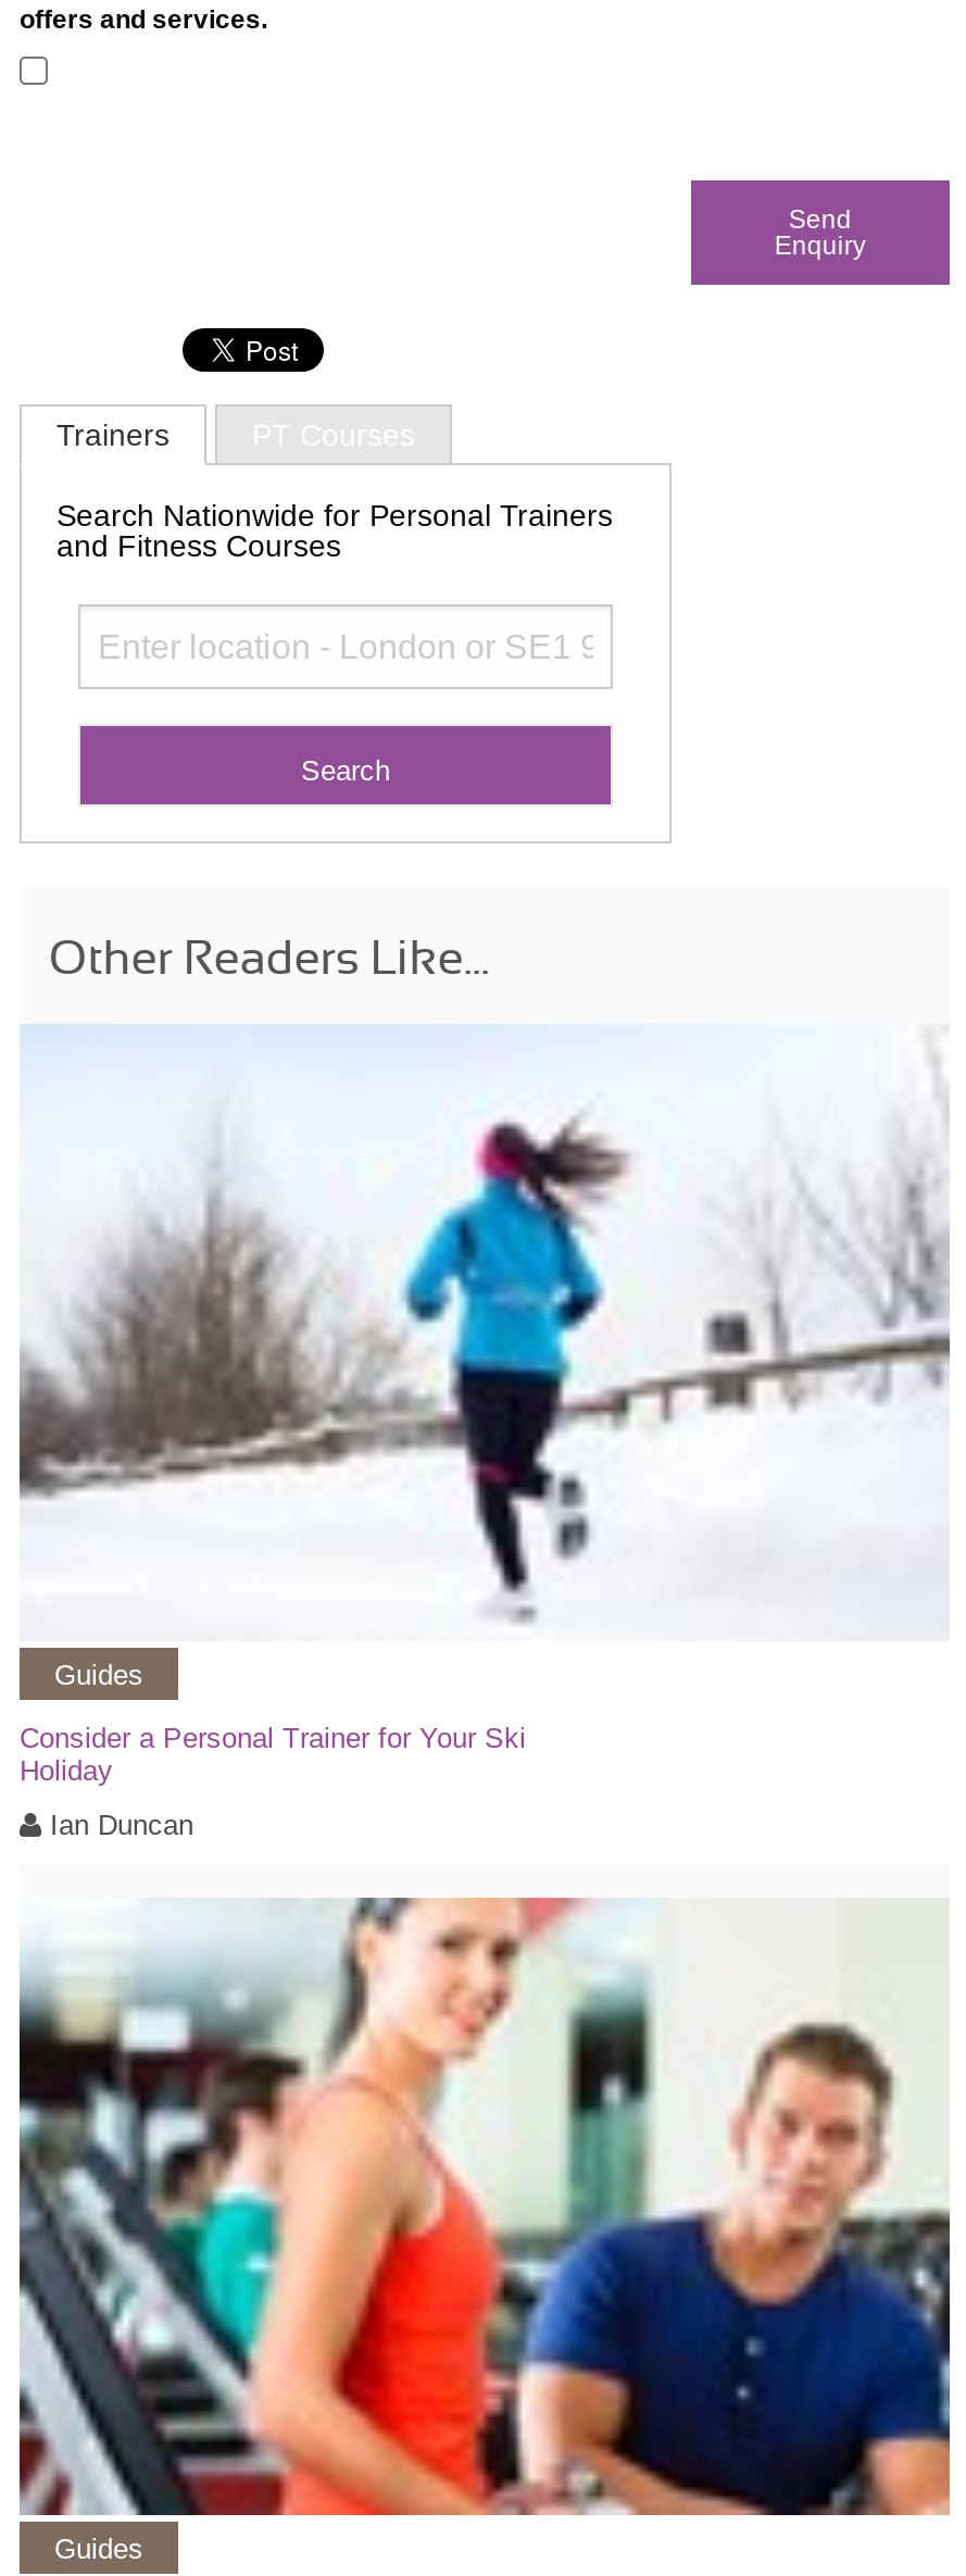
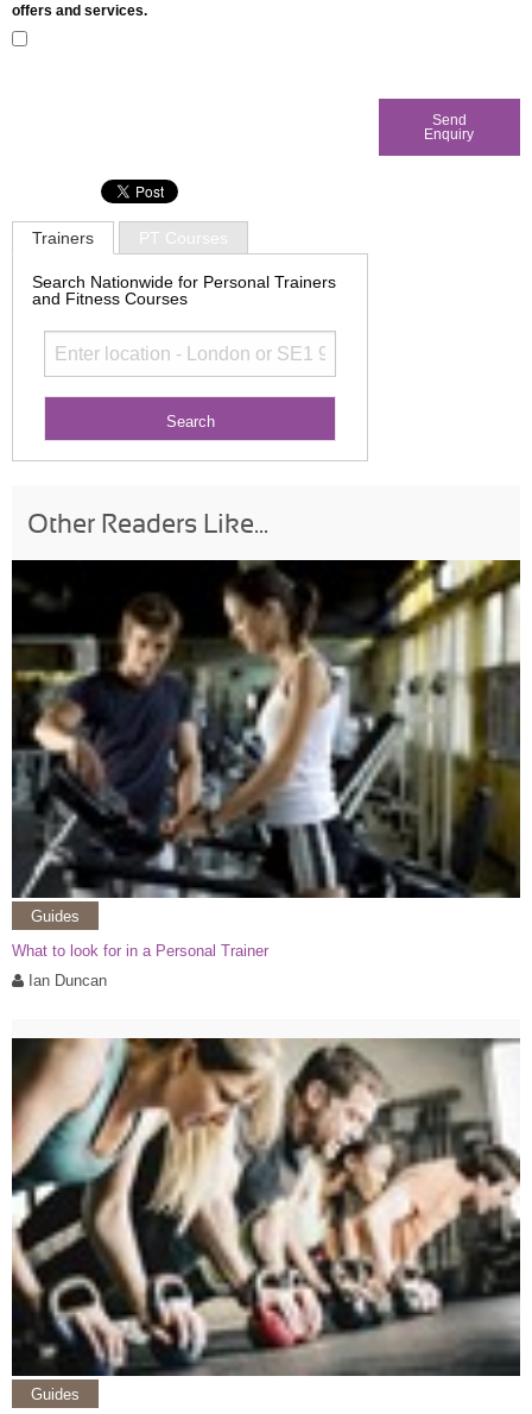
- [image]
- Consider a Personal Trainer for Your Ski
- Holiday
+ [image]
+ What to look for in a Personal Trainer

- [image]
+ [image]
